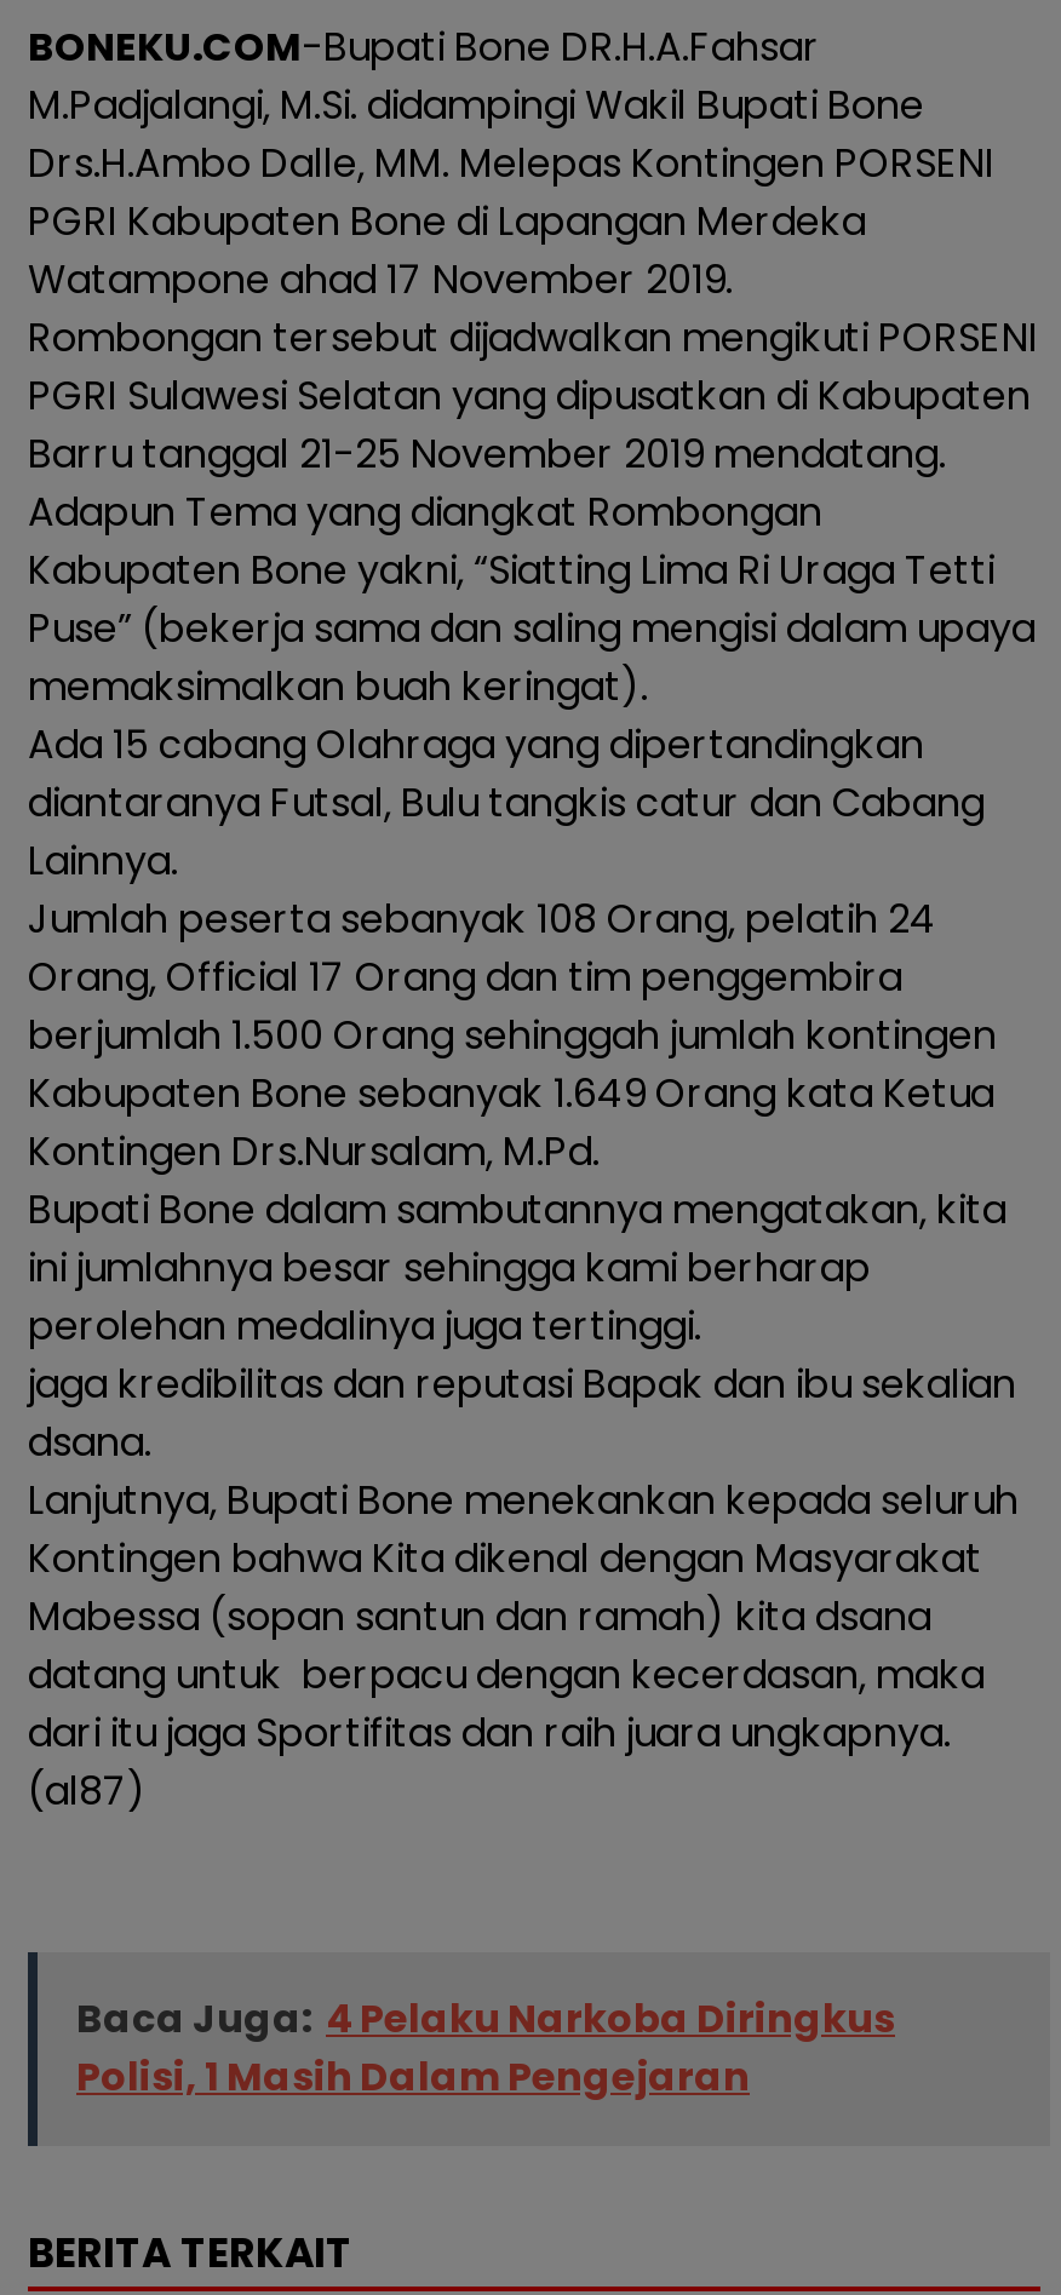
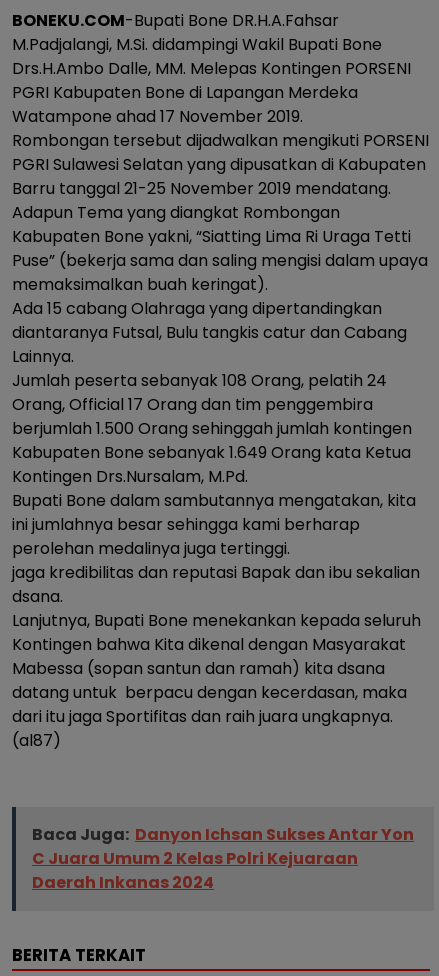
- Baca Juga: 4 Pelaku Narkoba Diringkus
- Polisi, 1 Masih Dalam Pengejaran
+ Baca Juga: Danyon Ichsan Sukses Antar Yon
+ C Juara Umum 2 Kelas Polri Kejuaraan
+ Daerah Inkanas 2024
